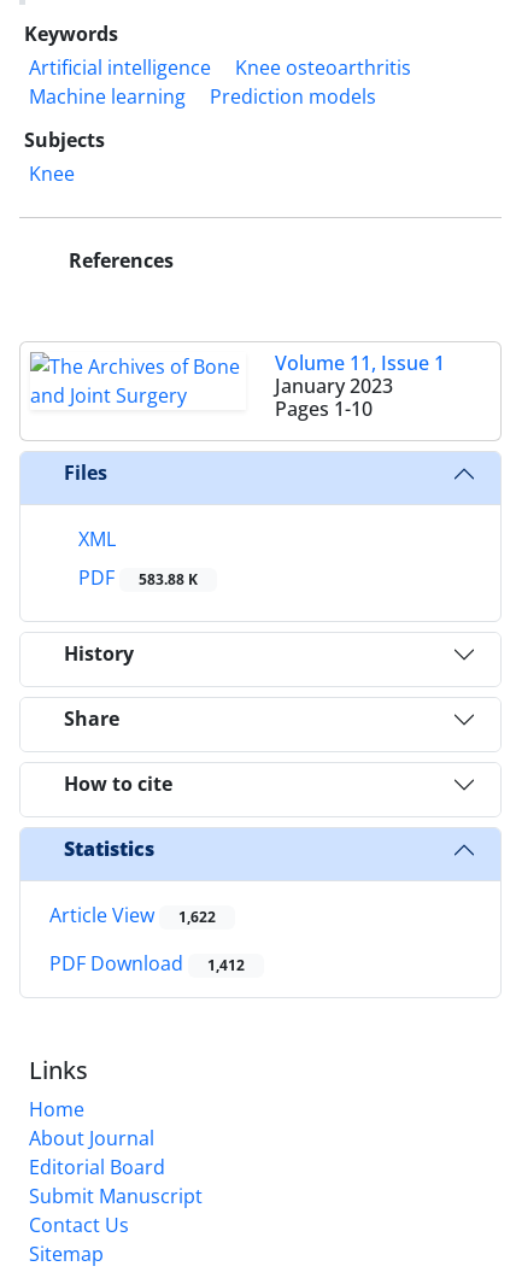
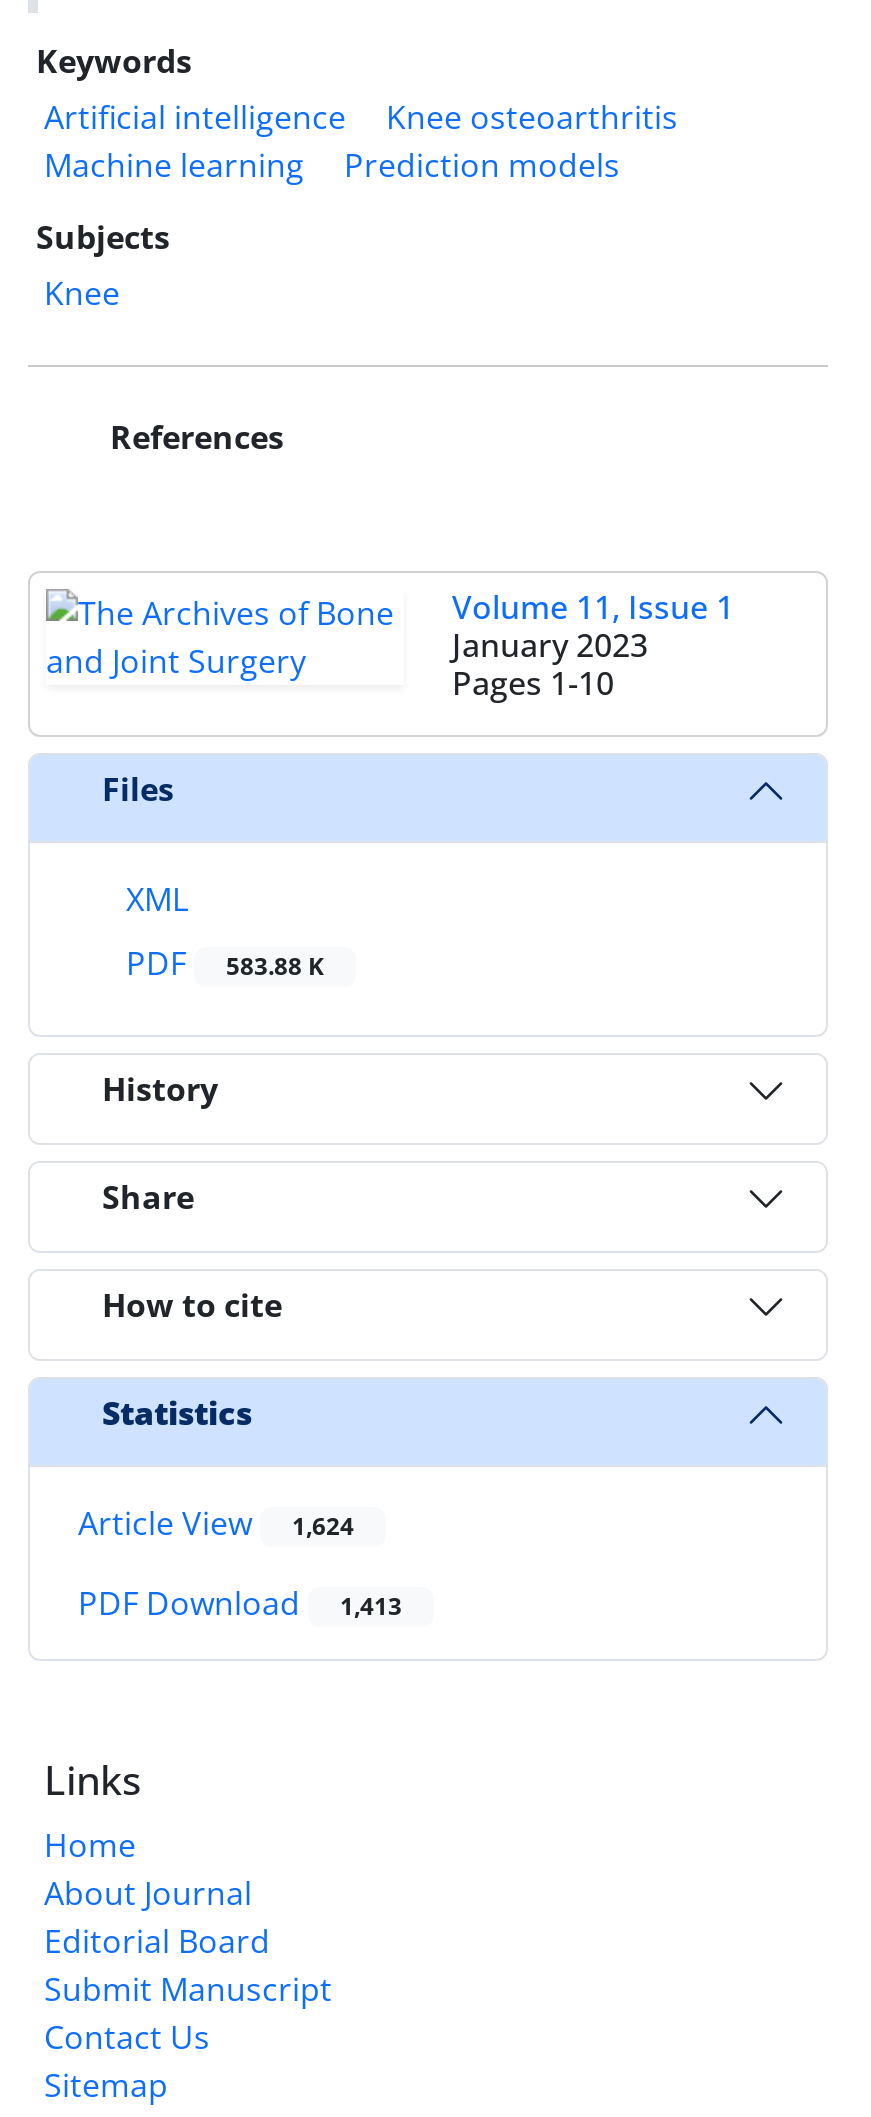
- Article View 1,622
+ Article View 1,624

- PDF Download 1,412
+ PDF Download 1,413
